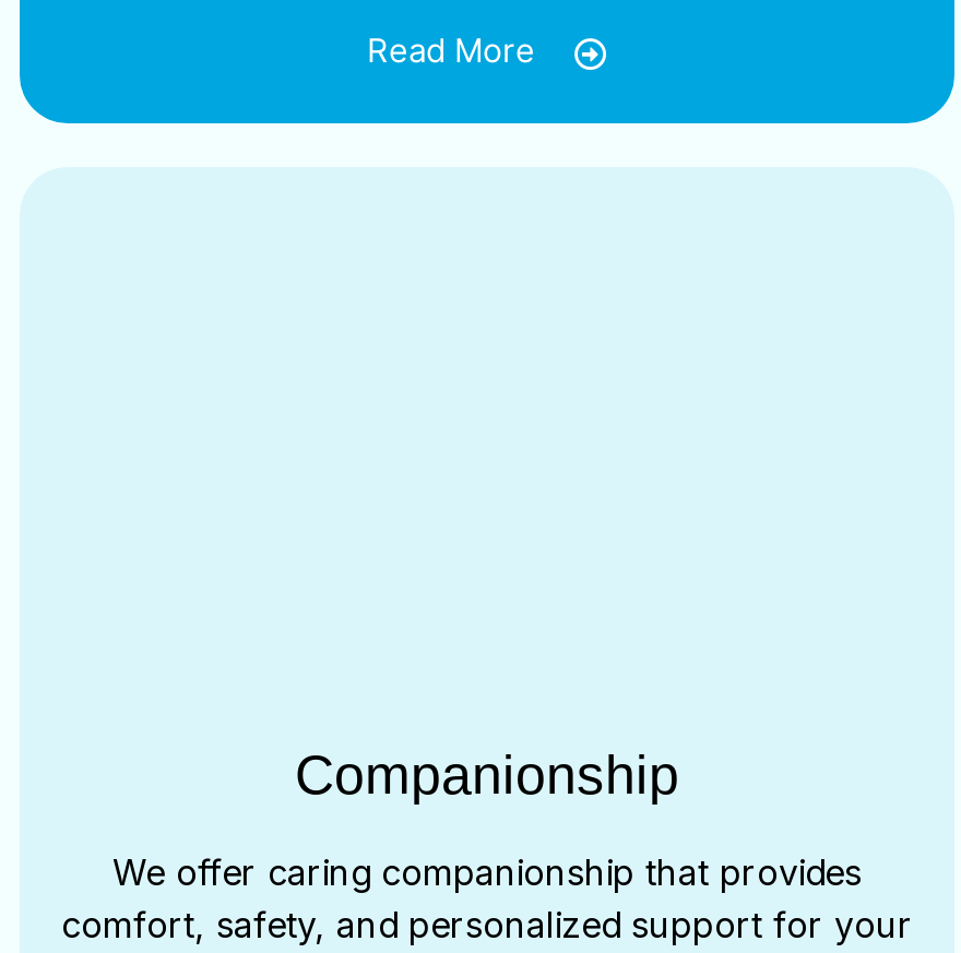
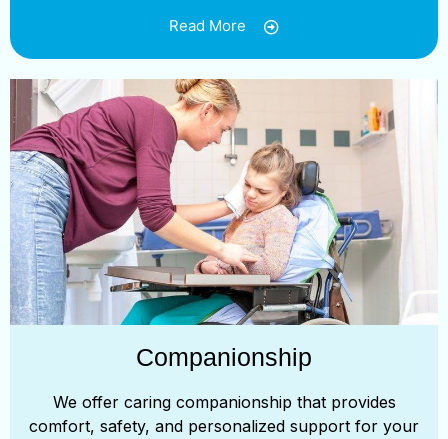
+ [image]
